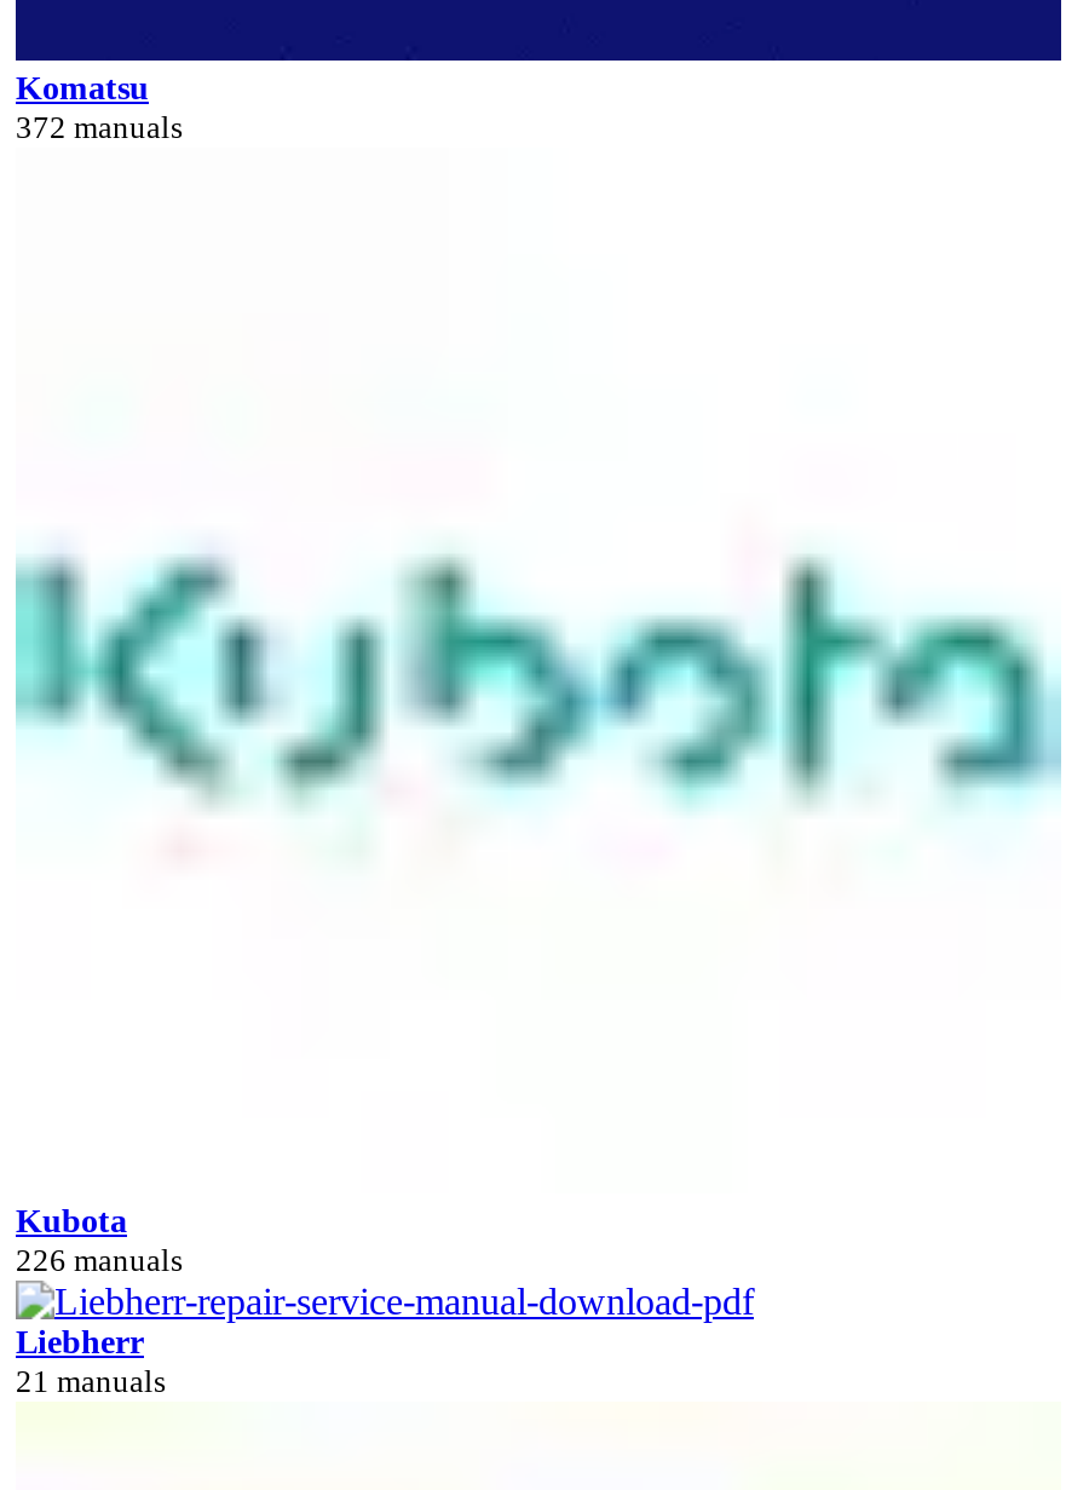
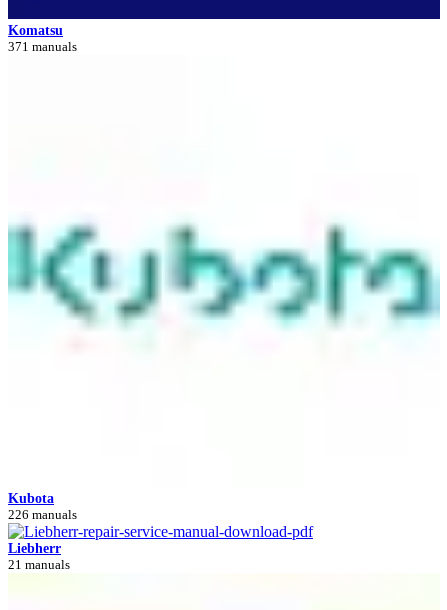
- 372 manuals
+ 371 manuals
